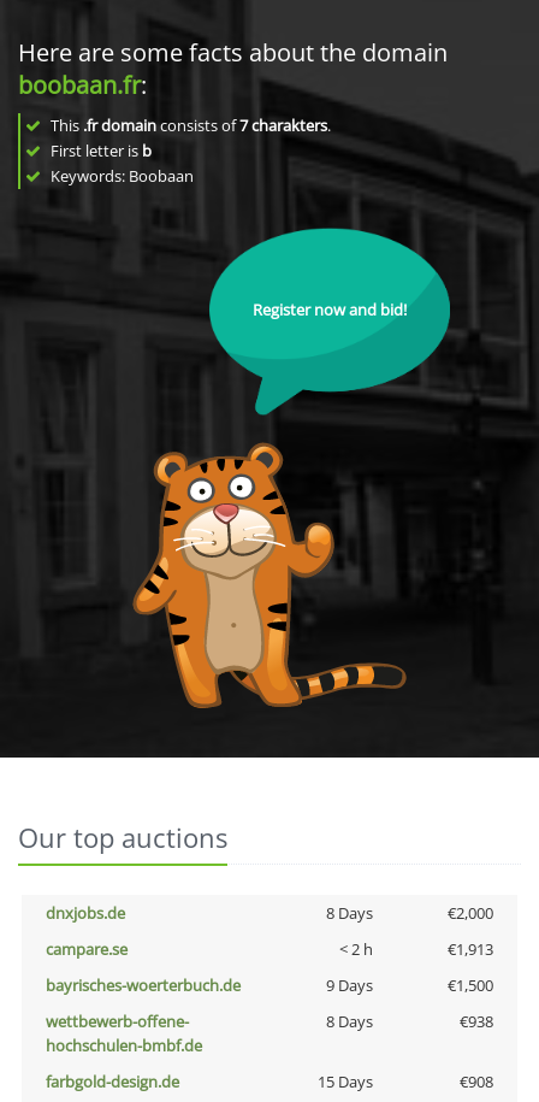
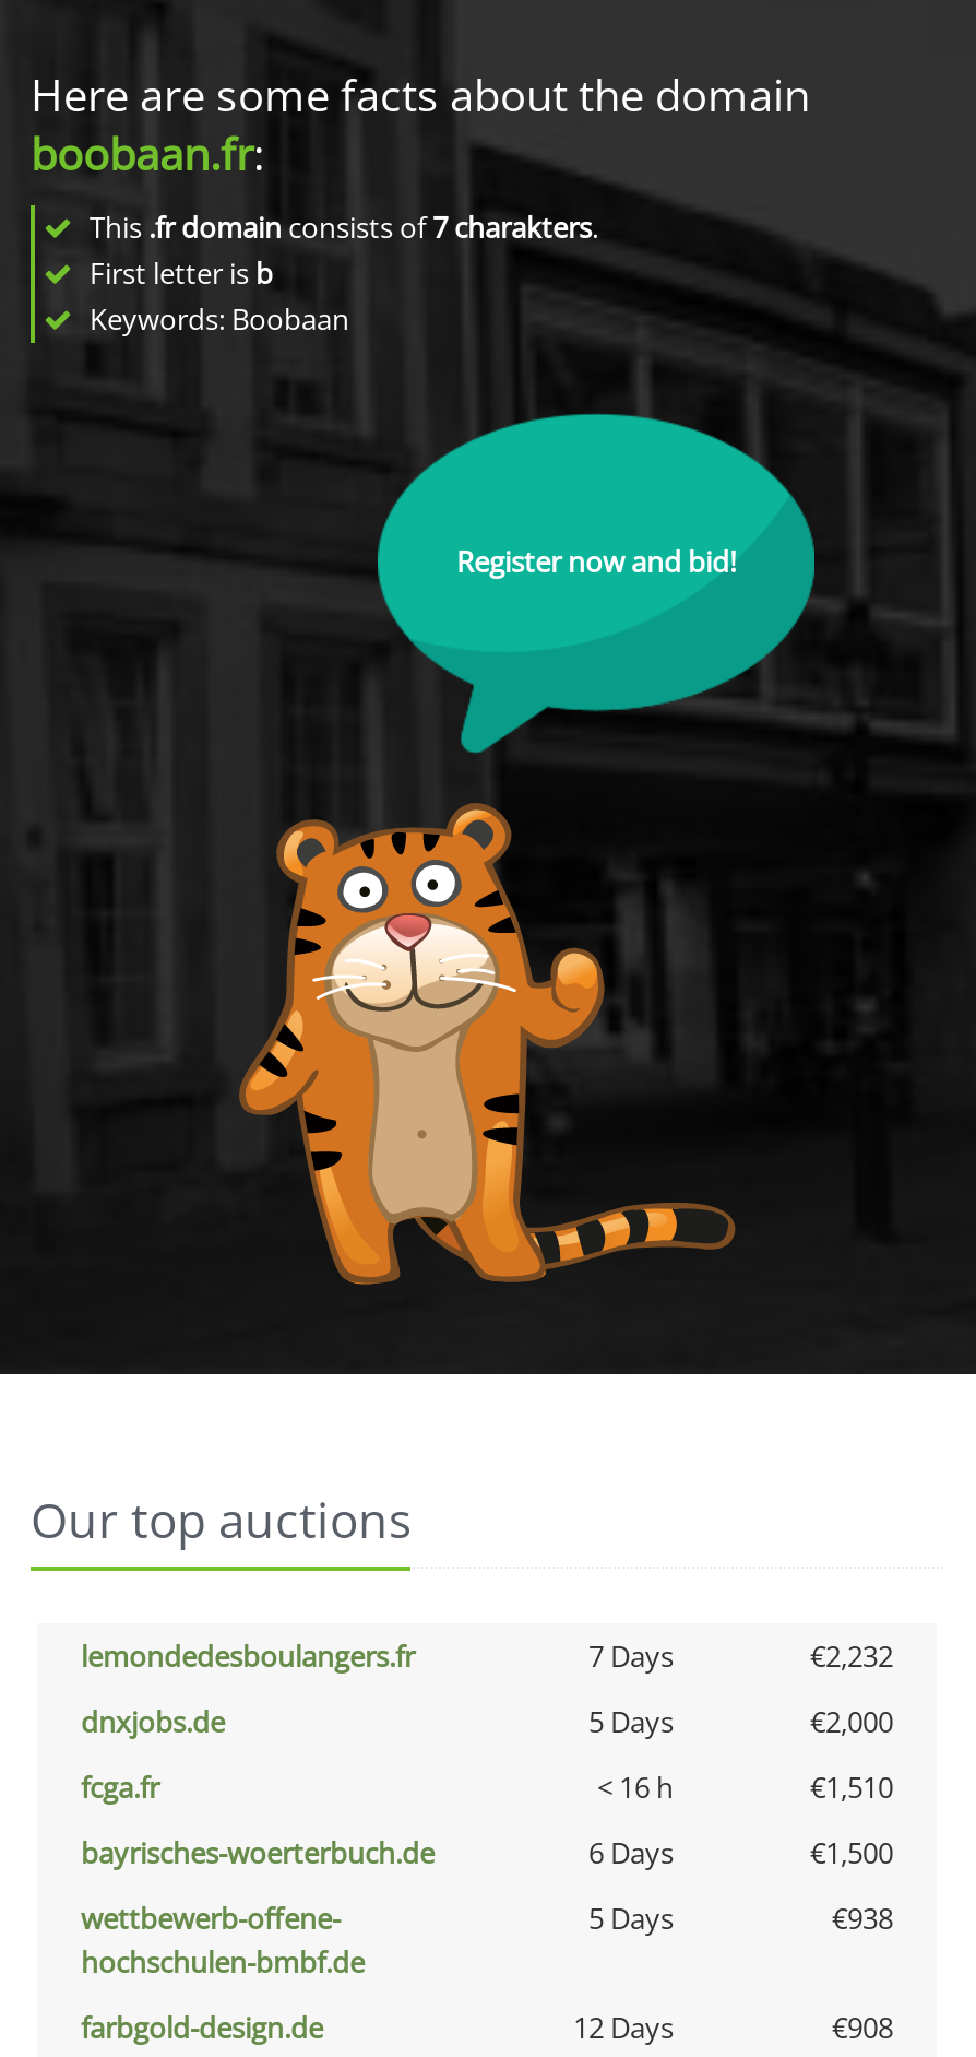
+ lemondedesboulangers.fr
+ 7 Days
+ €2,232

- 8 Days
+ 5 Days

- campare.se
- < 2 h
- €1,913
+ fcga.fr
+ < 16 h
+ €1,510

- 9 Days
+ 6 Days

- 8 Days
+ 5 Days

- 15 Days
+ 12 Days
